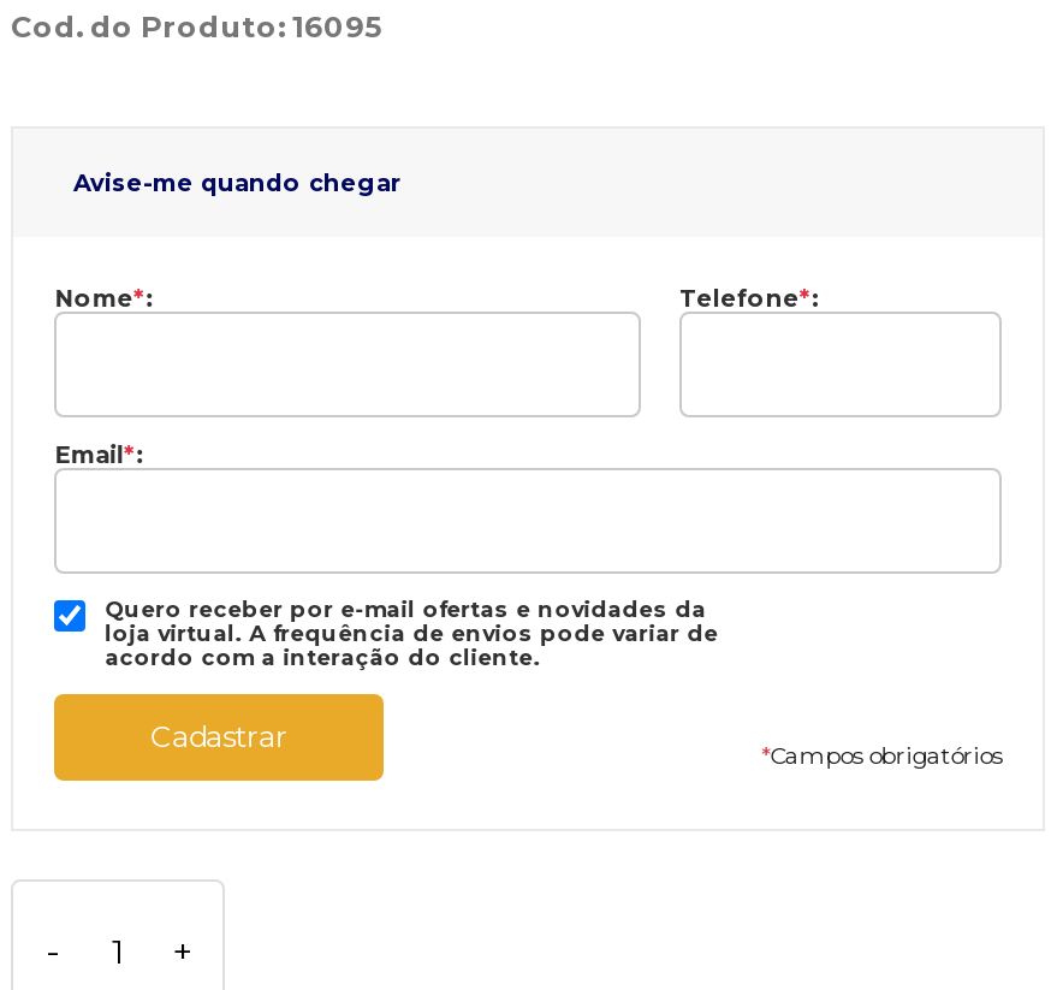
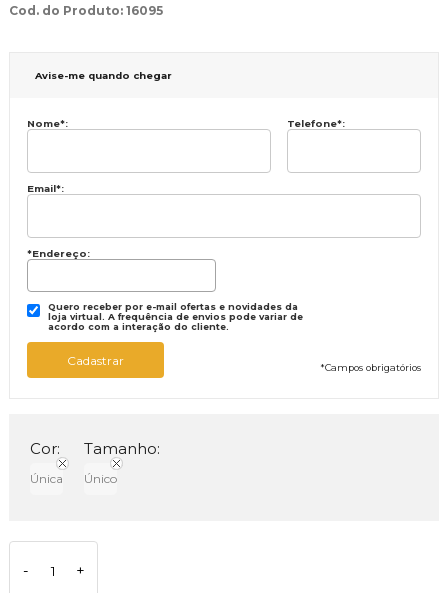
+ *Endereço:

+ Cor:
+ Única

+ Tamanho:
+ Único
